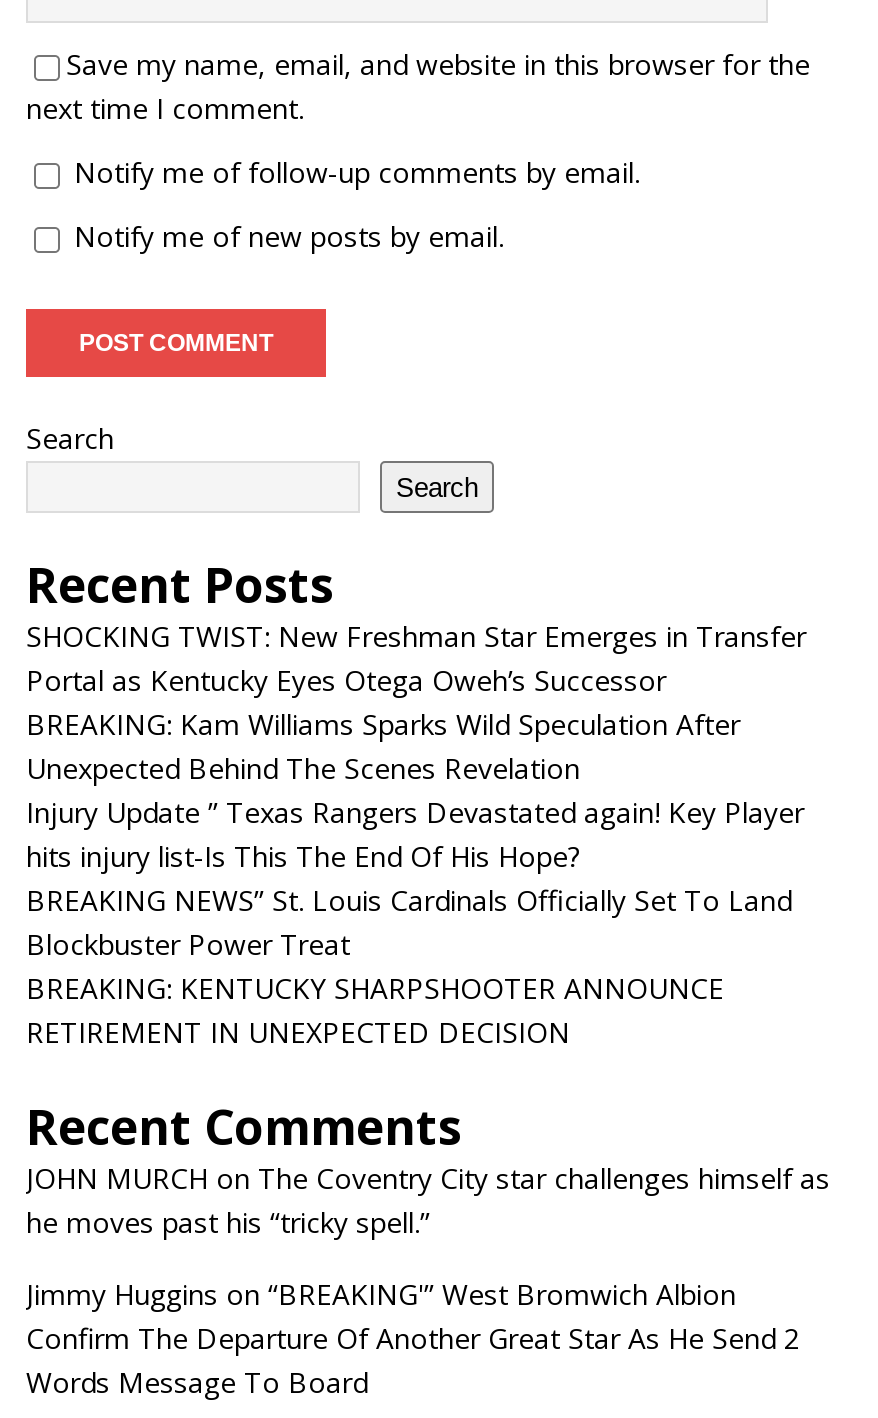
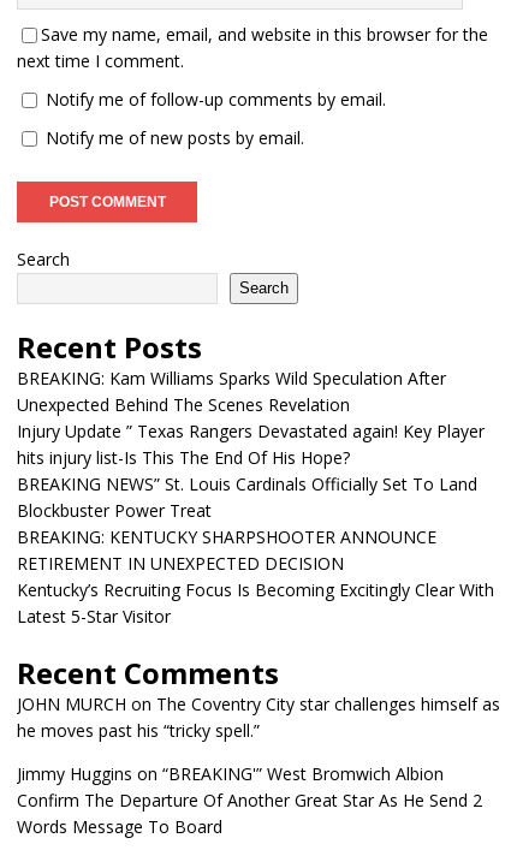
- SHOCKING TWIST: New Freshman Star Emerges in Transfer
- Portal as Kentucky Eyes Otega Oweh’s Successor

moved up: BREAKING: Kam Williams Sparks Wild Speculation After | Unexpected Behind The Scenes Revelation | Injury Update ” Texas Rangers Devastated again! Key Player | hits injury list-Is This The End Of His Hope? | BREAKING NEWS” St. Louis Cardinals Officially Set To Land | Blockbuster Power Treat | BREAKING: KENTUCKY SHARPSHOOTER ANNOUNCE | RETIREMENT IN UNEXPECTED DECISION

+ Kentucky’s Recruiting Focus Is Becoming Excitingly Clear With
+ Latest 5-Star Visitor
